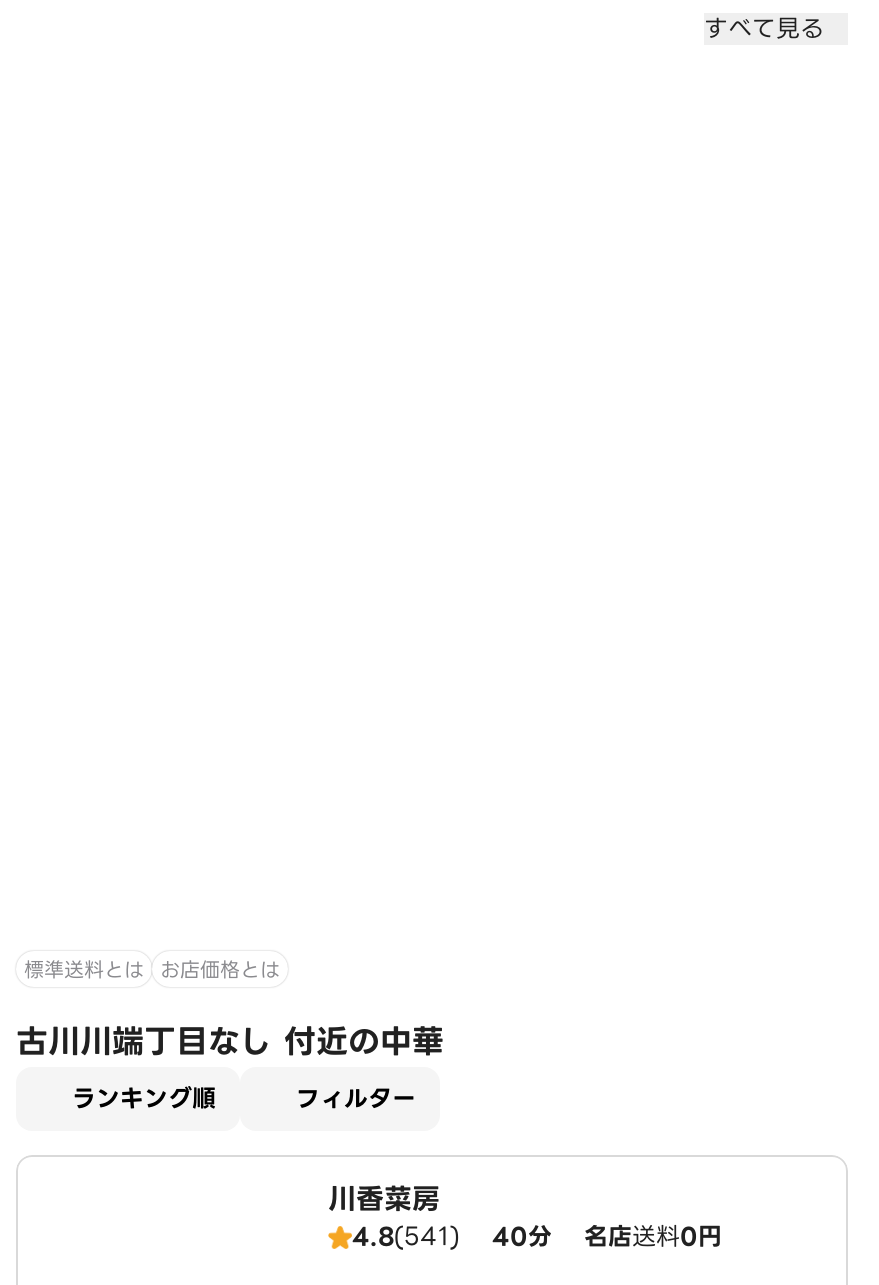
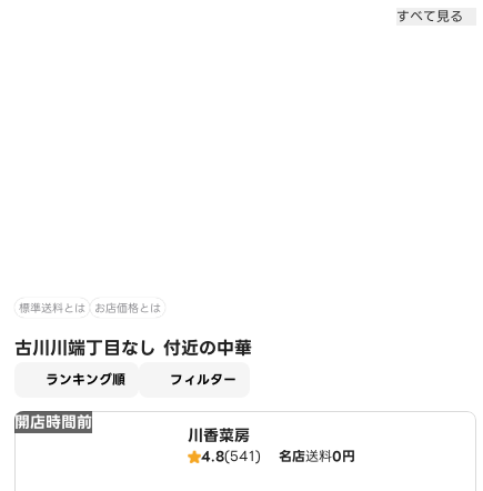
+ 開店時間前

- 40分
